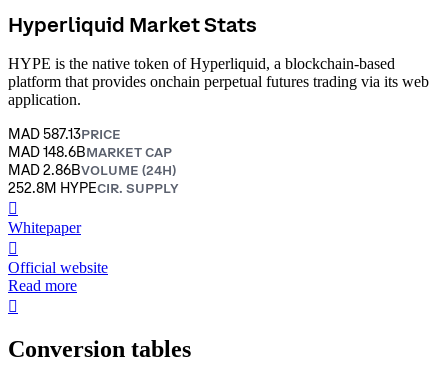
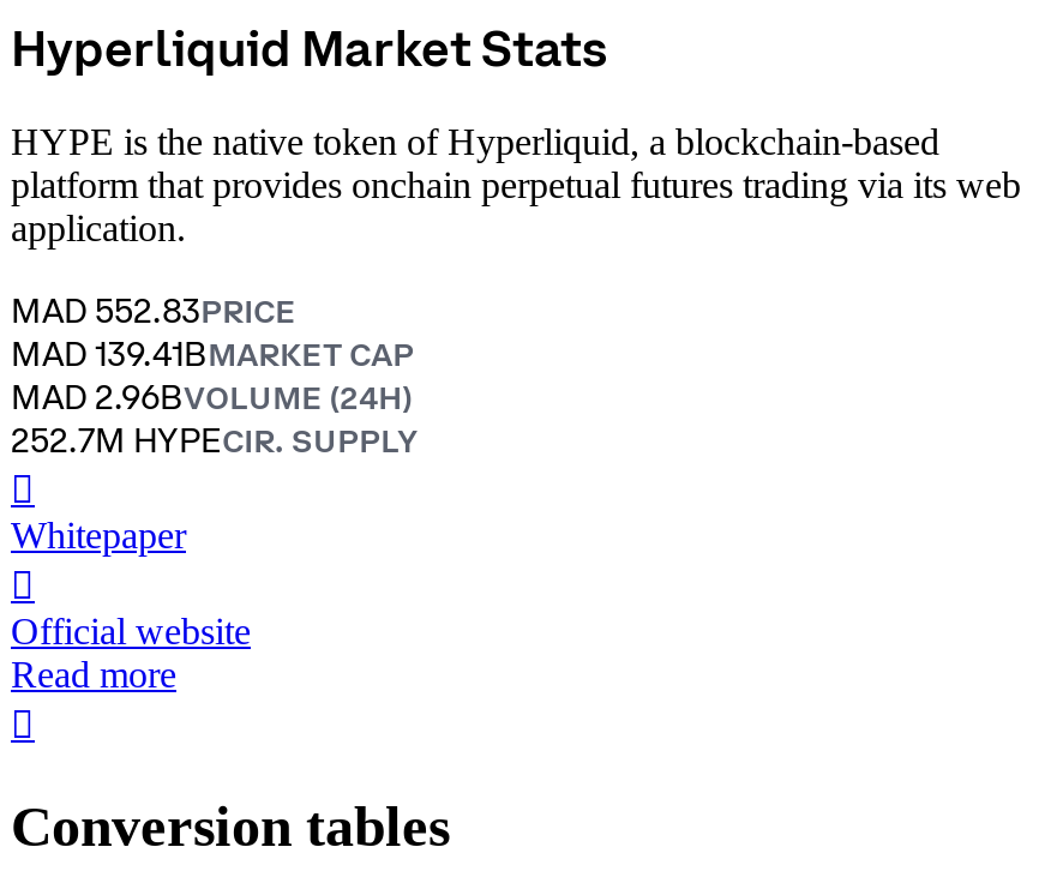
- MAD 587.13PRICE
+ MAD 552.83PRICE

- MAD 148.6BMARKET CAP
+ MAD 139.41BMARKET CAP

- MAD 2.86BVOLUME (24H)
+ MAD 2.96BVOLUME (24H)

- 252.8M HYPECIR. SUPPLY
+ 252.7M HYPECIR. SUPPLY
